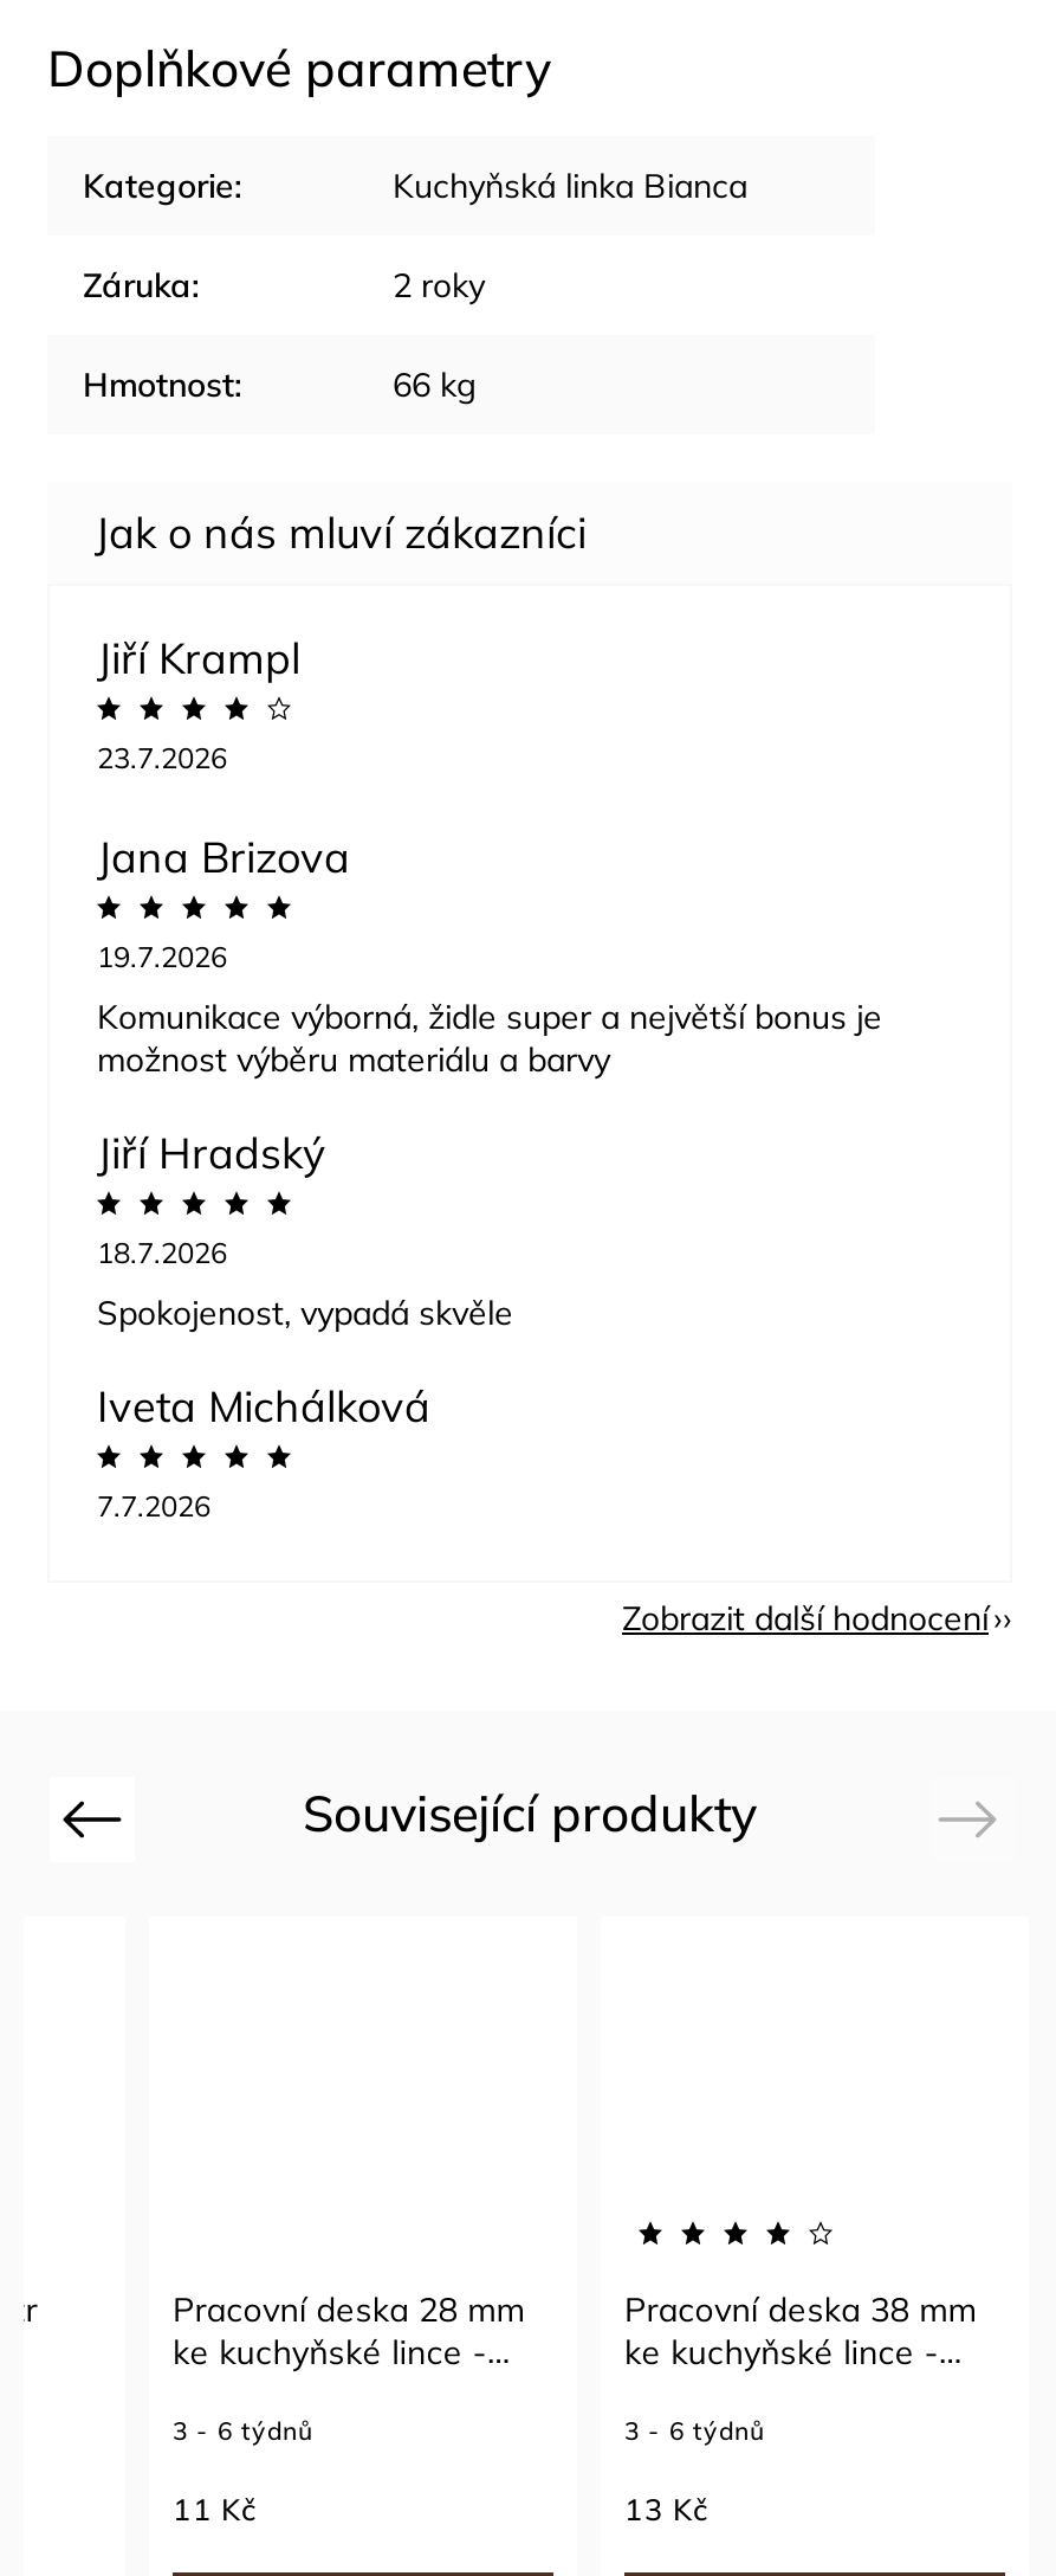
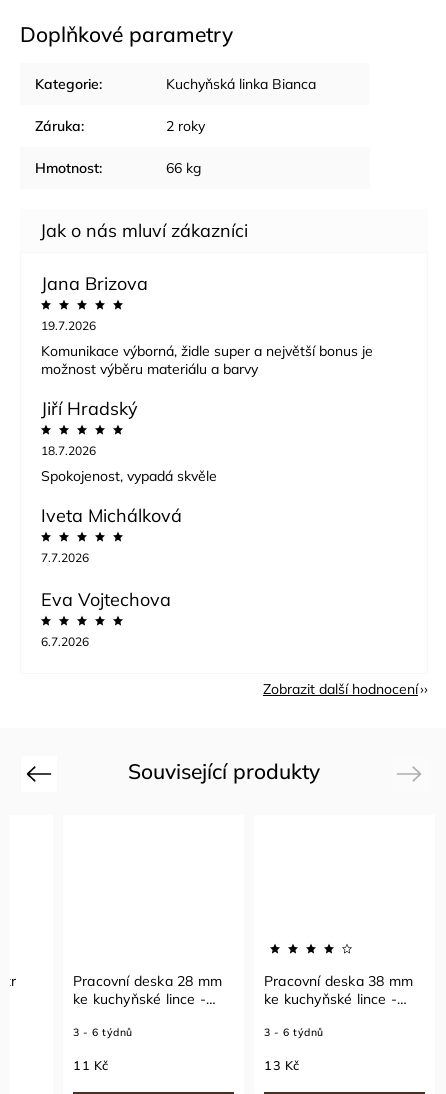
- Jiří Krampl
- 23.7.2026

moved up: Jana Brizova | 19.7.2026 | Komunikace výborná, židle super a největší bonus je | ... | Iveta Michálková | 7.7.2026

+ Eva Vojtechova
+ 6.7.2026
